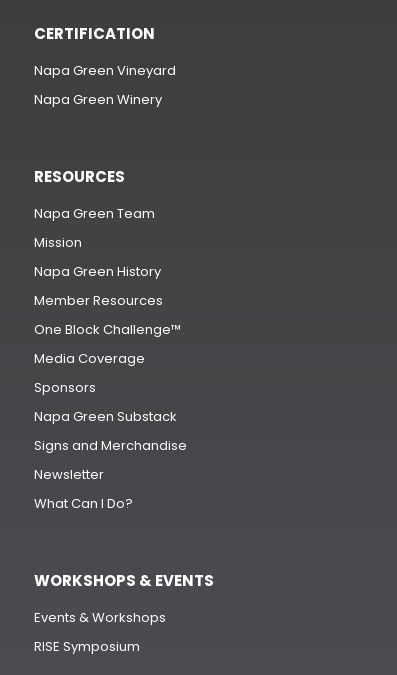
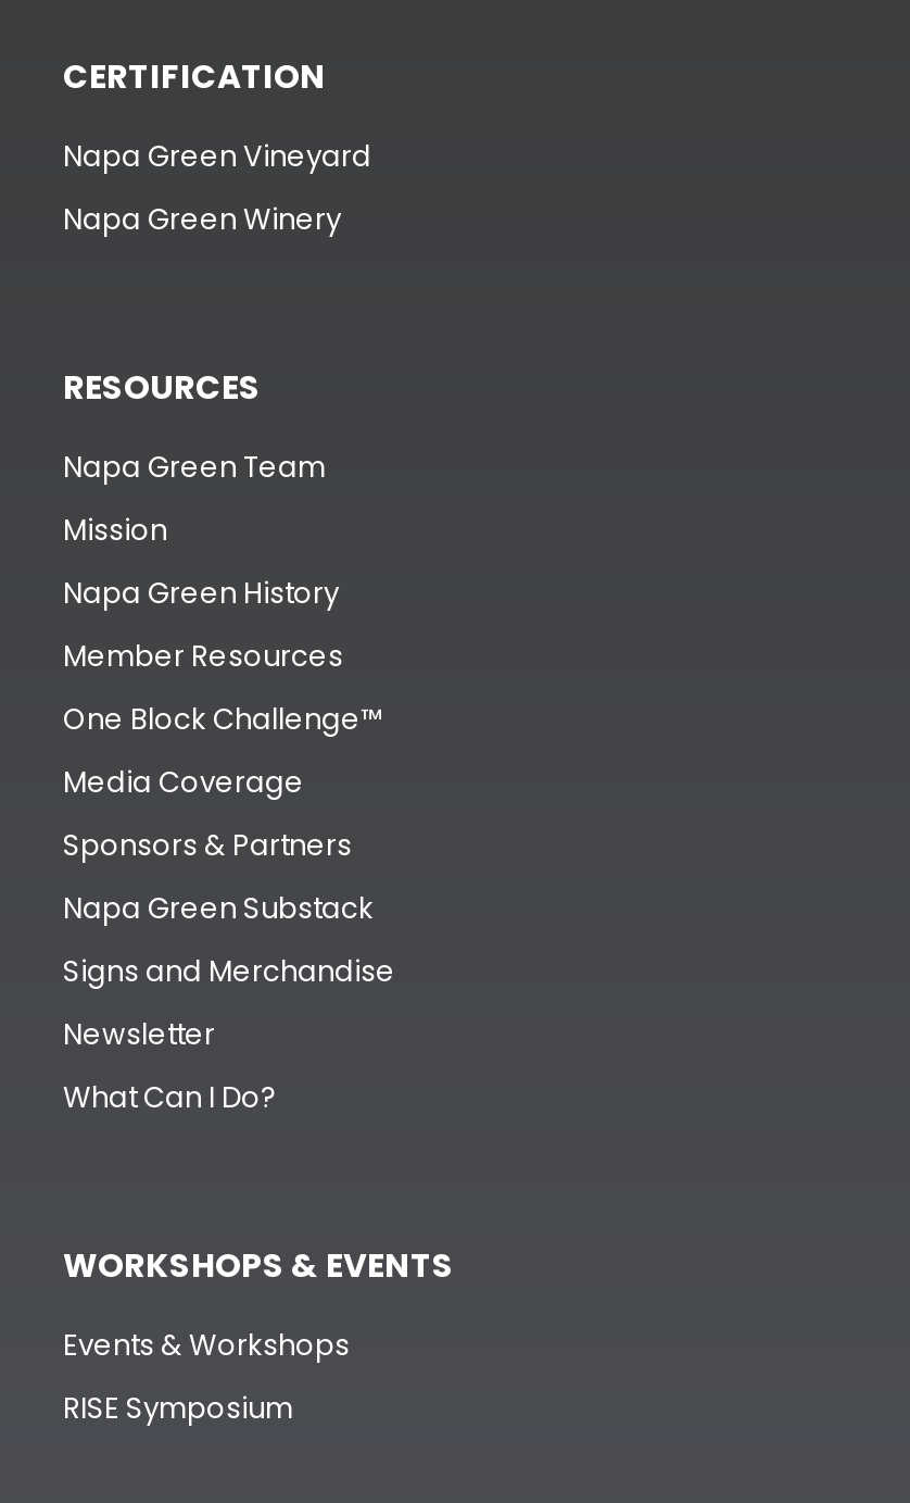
- Sponsors
+ Sponsors & Partners
